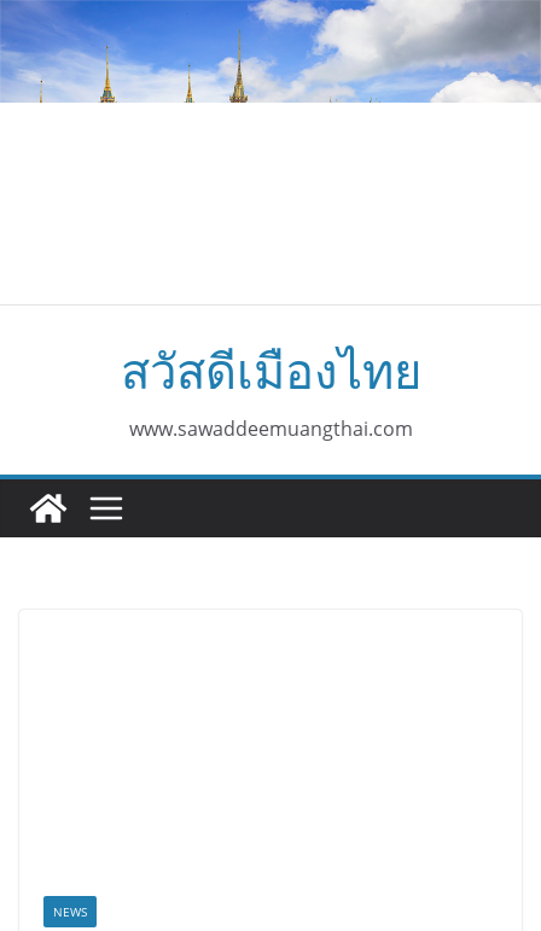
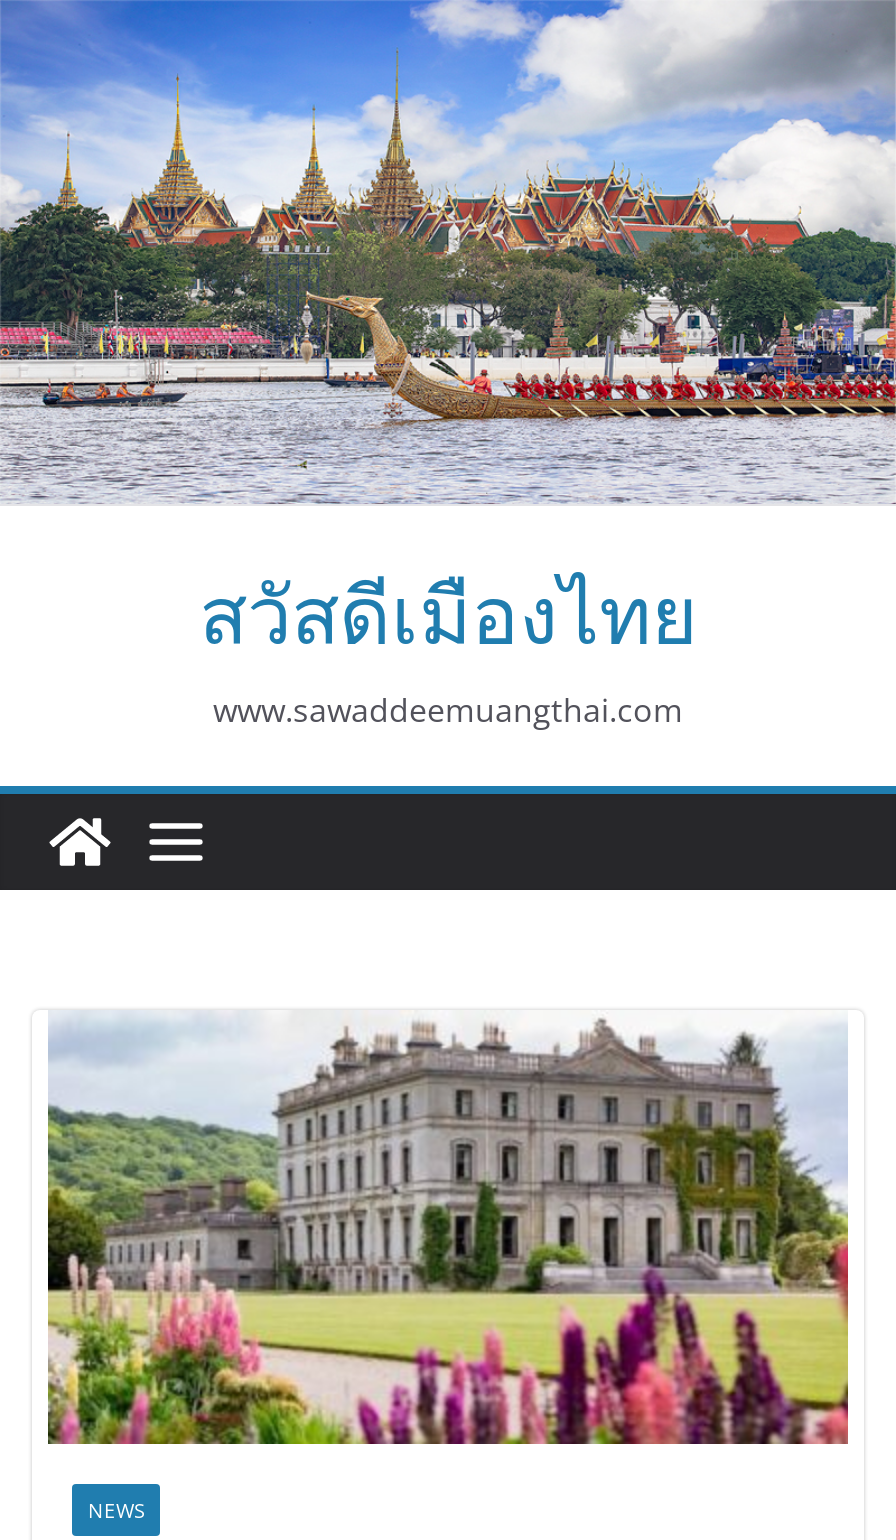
+ [image]

+ [image]
